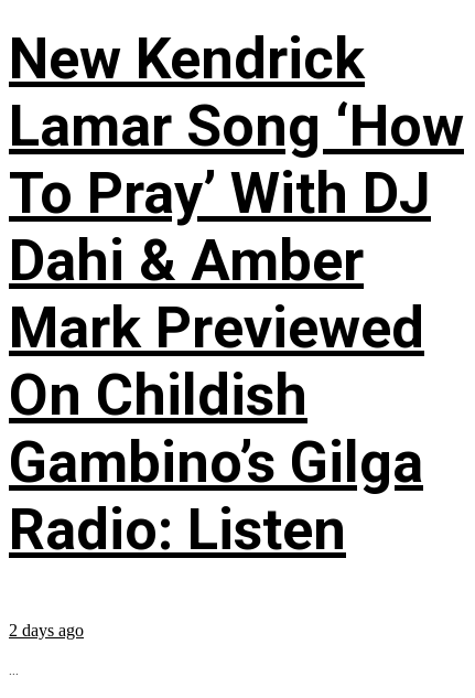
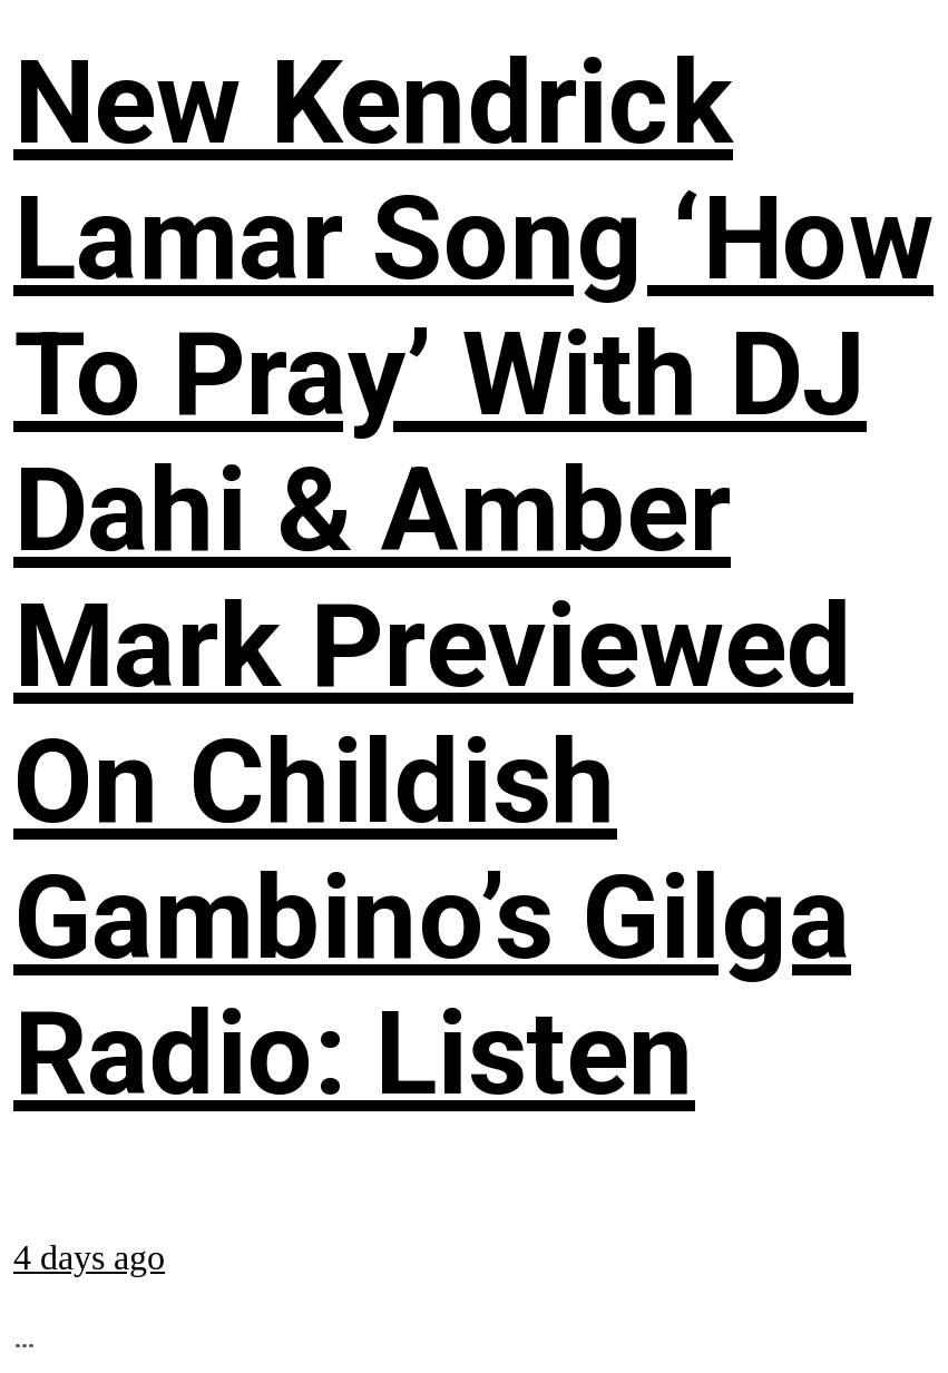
- 2 days ago
+ 4 days ago
